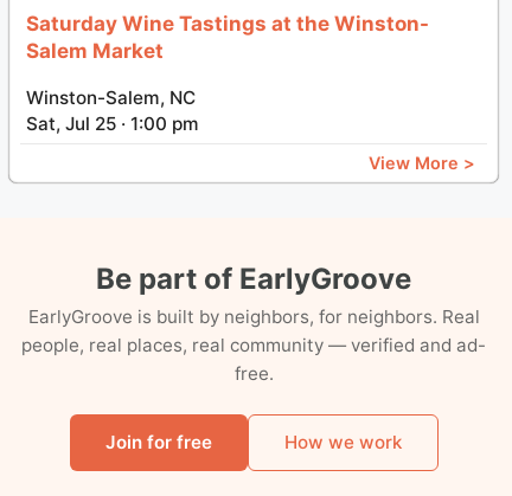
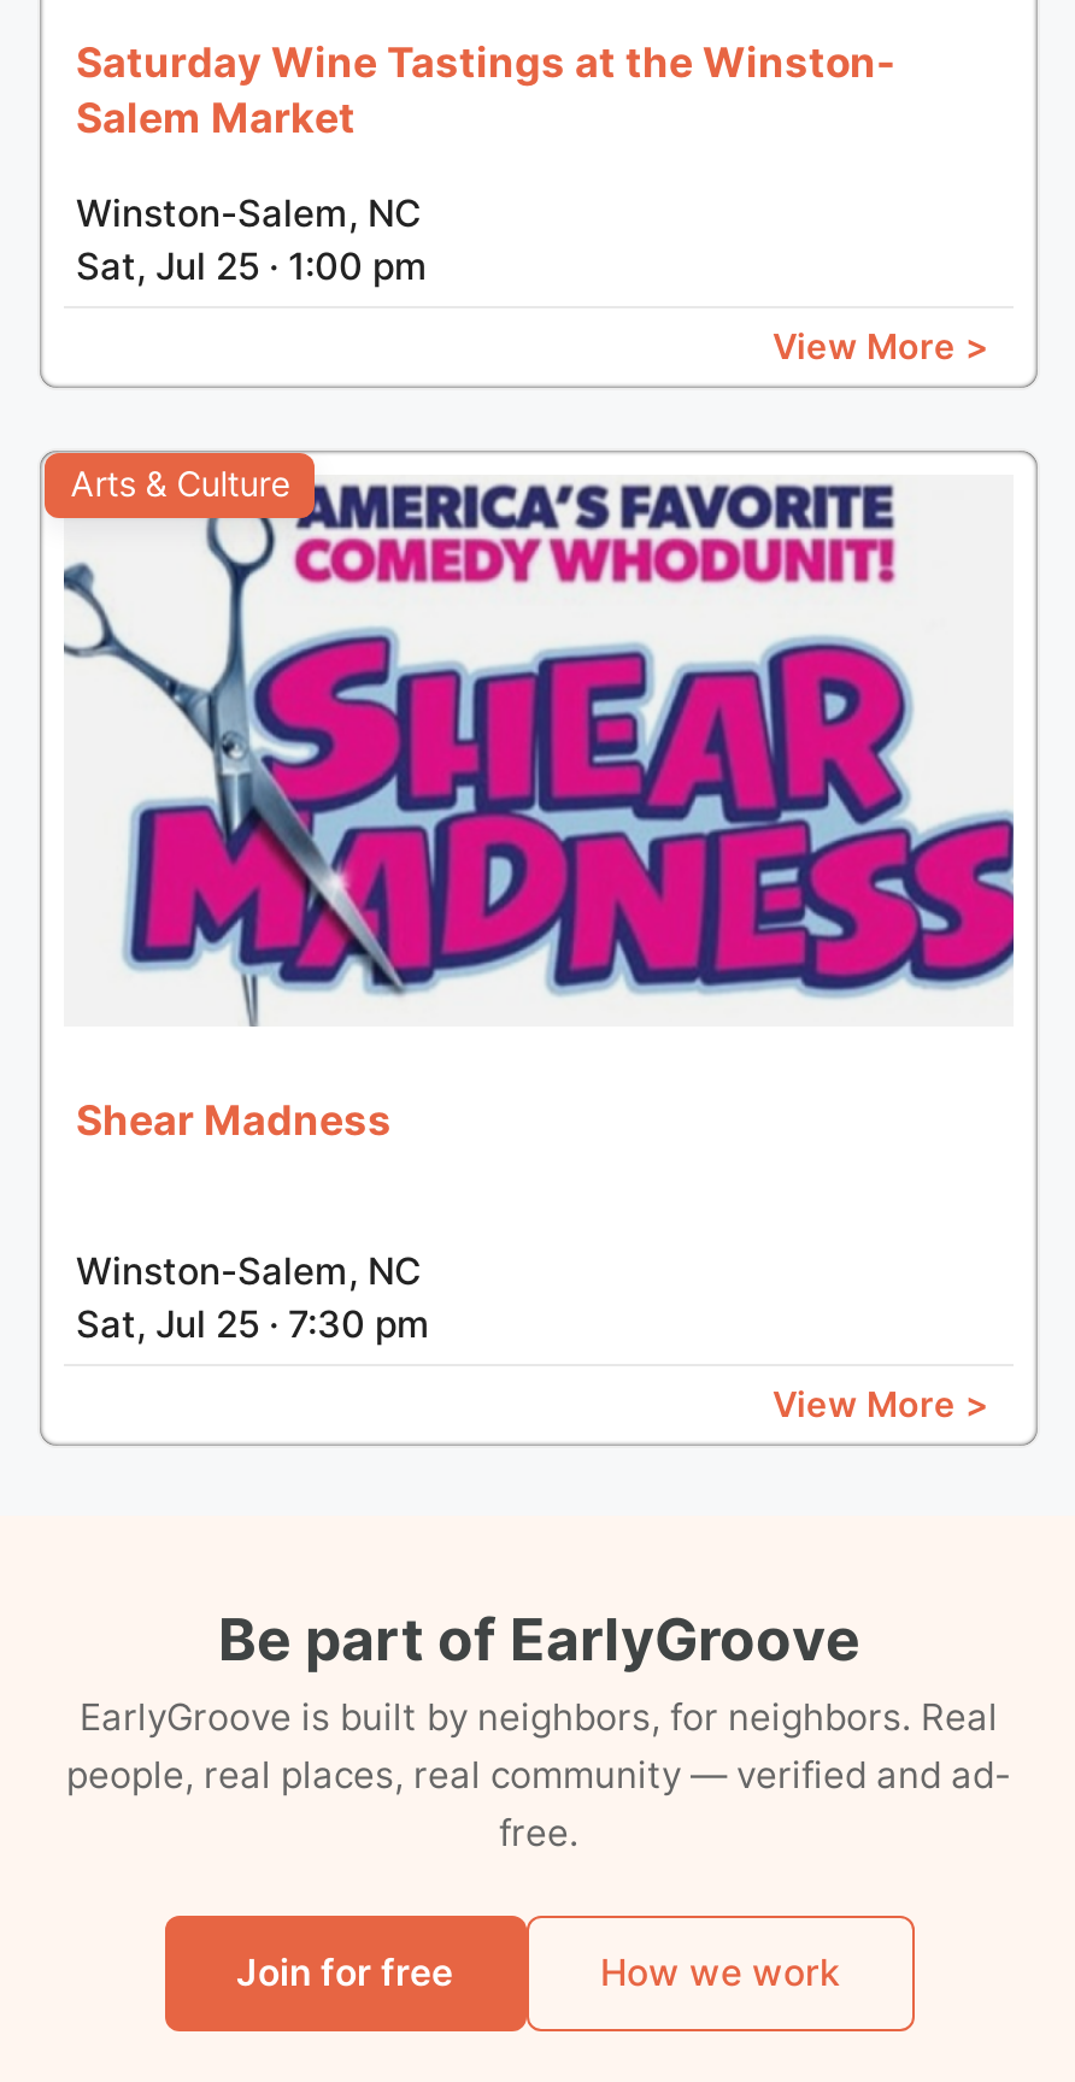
+ [image]
+ Arts & Culture

+ Shear Madness
+ Winston-Salem, NC
+ Sat, Jul 25 · 7:30 pm
+ View More >
